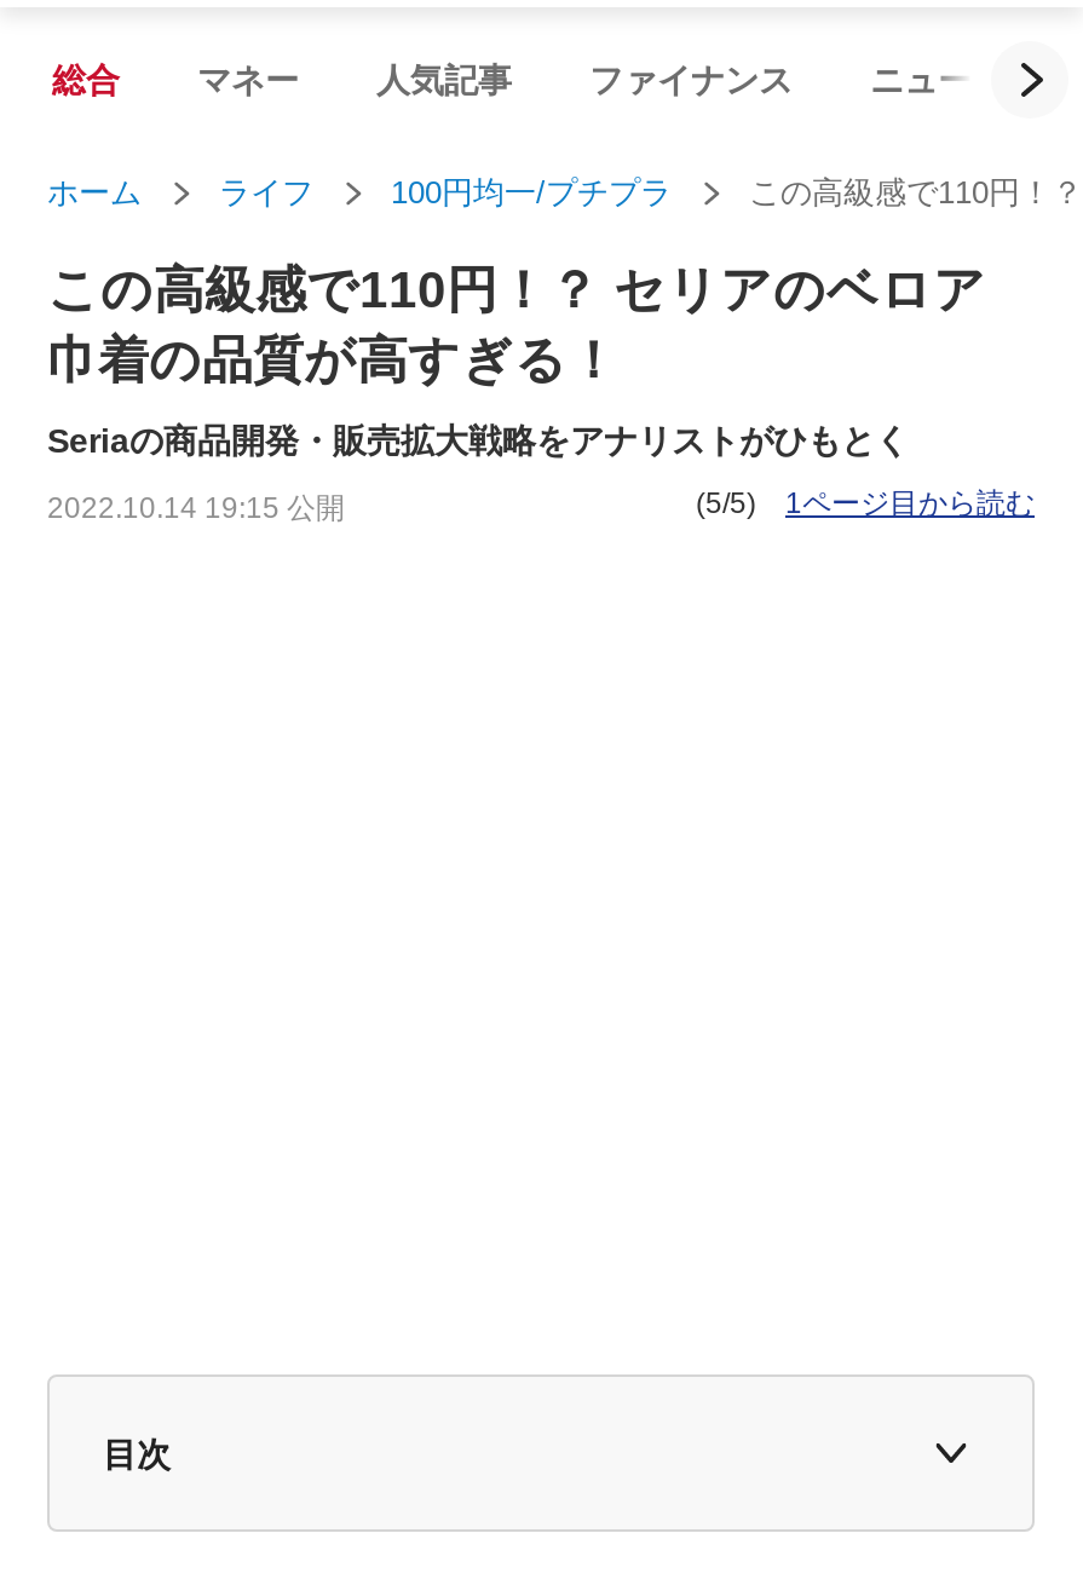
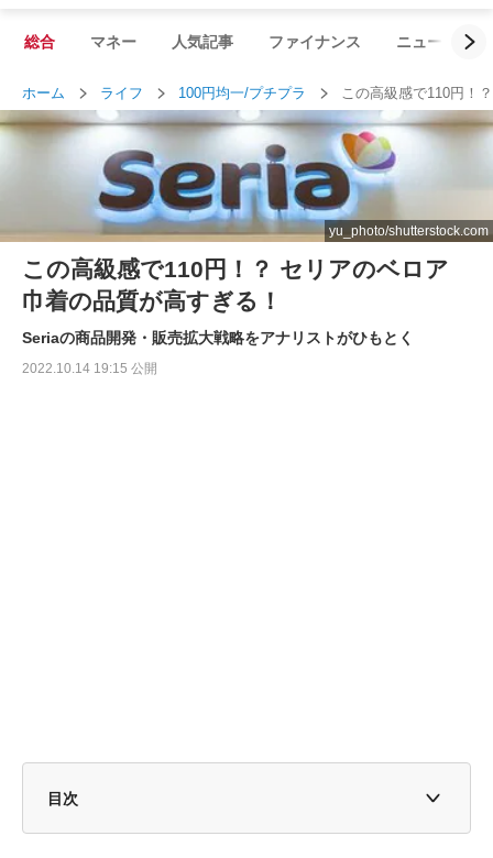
+ [image]
+ yu_photo/shutterstock.com

- (5/5)
- 1ページ目から読む
